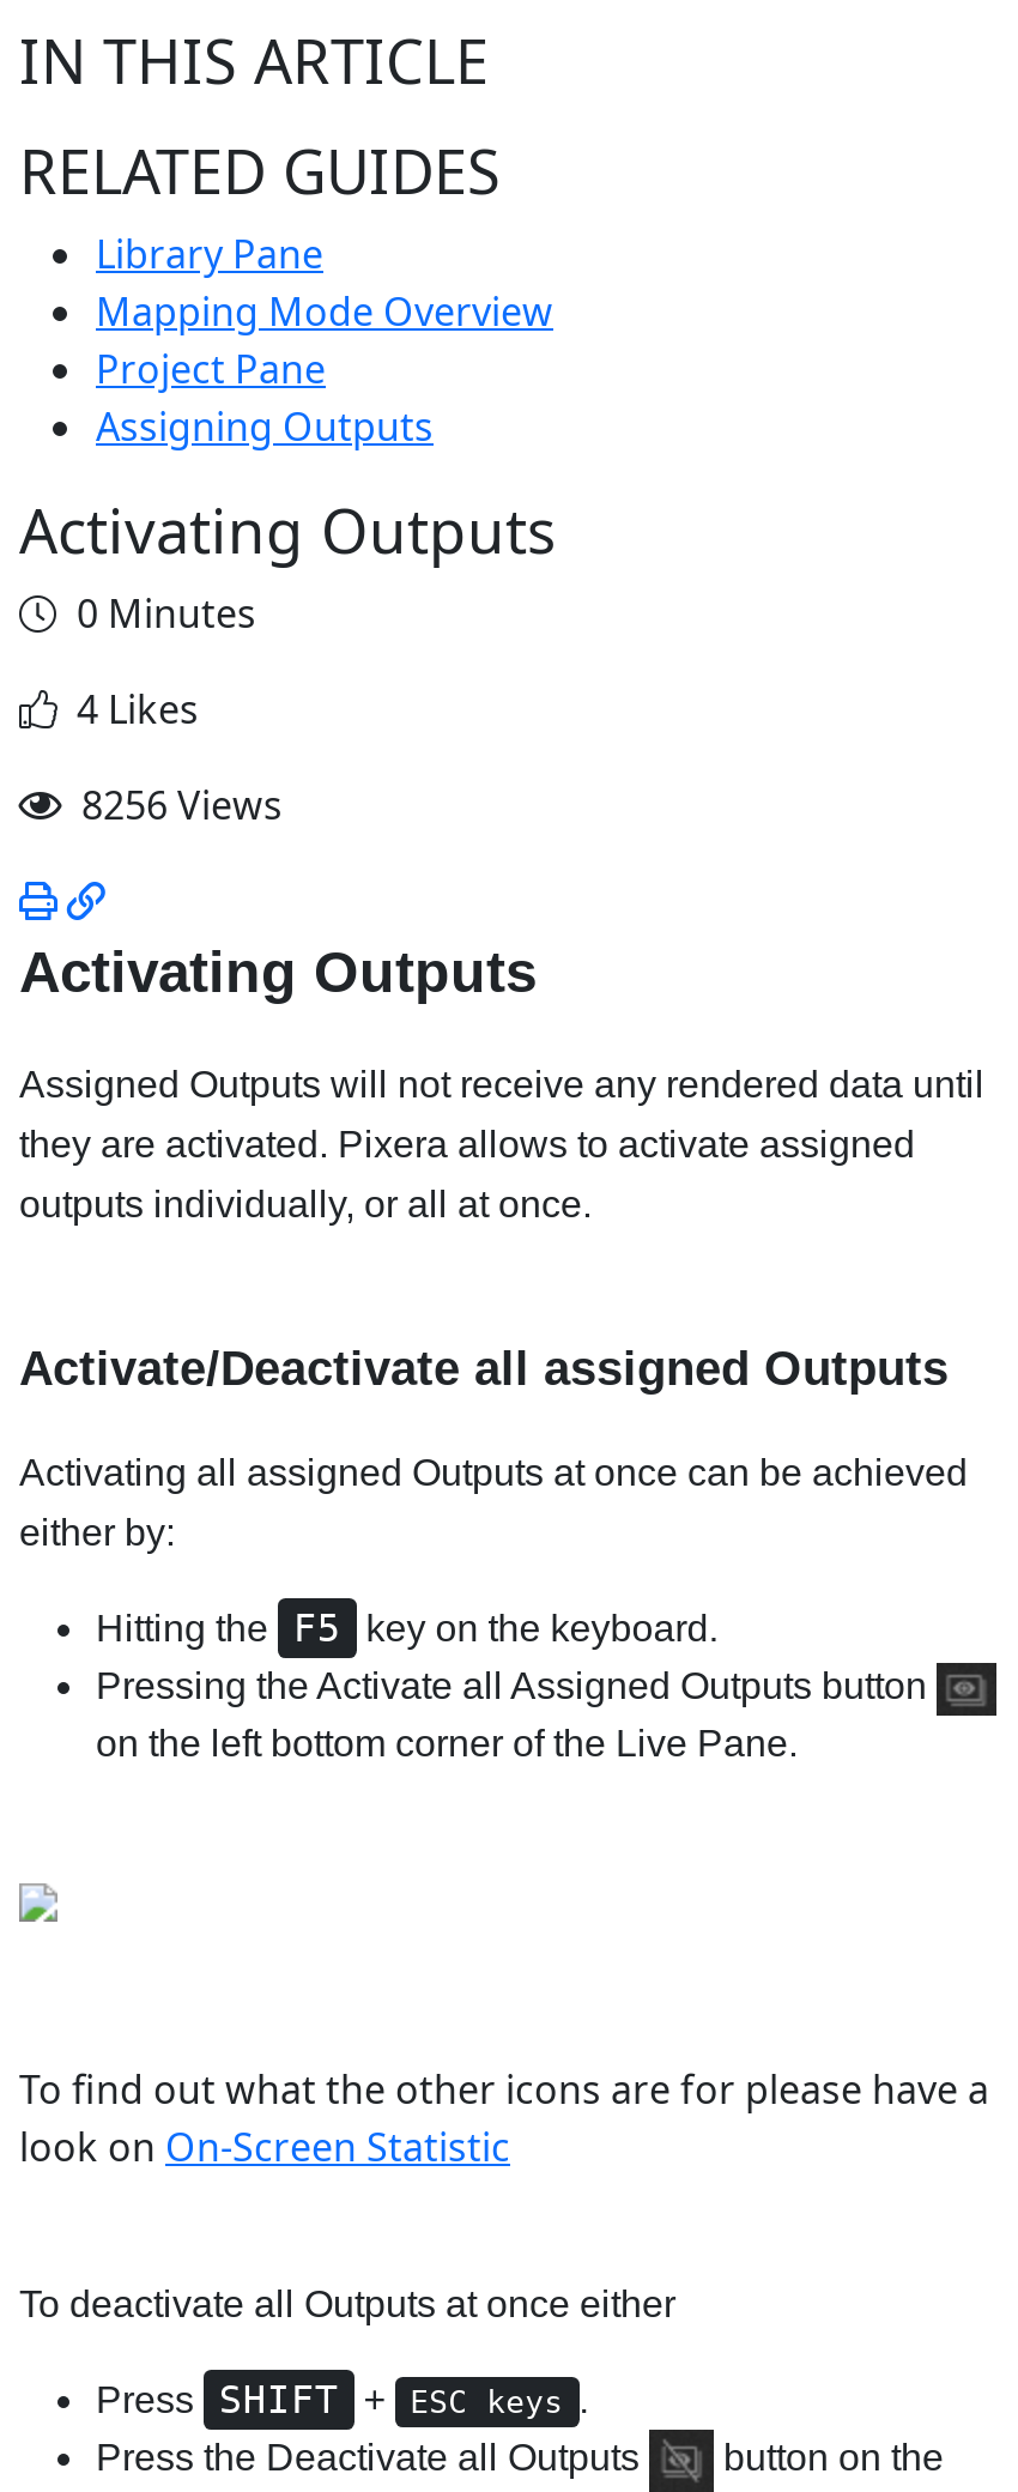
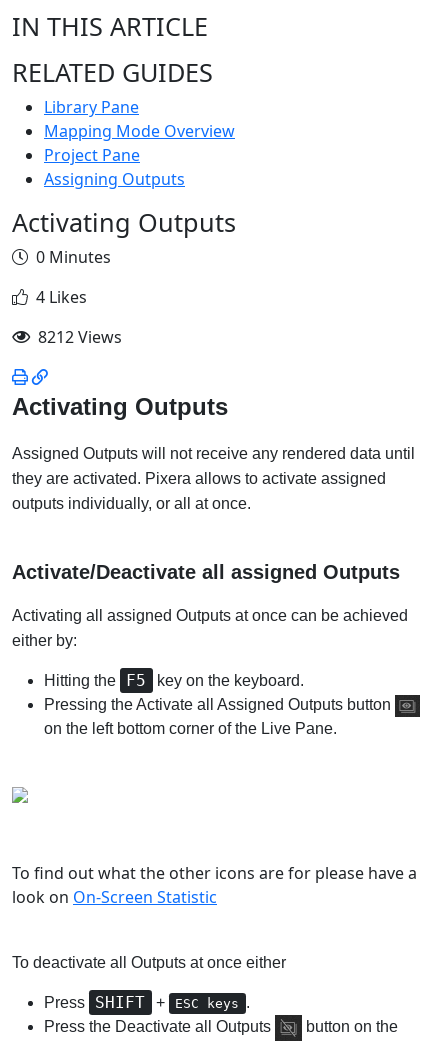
- 8256 Views
+ 8212 Views
